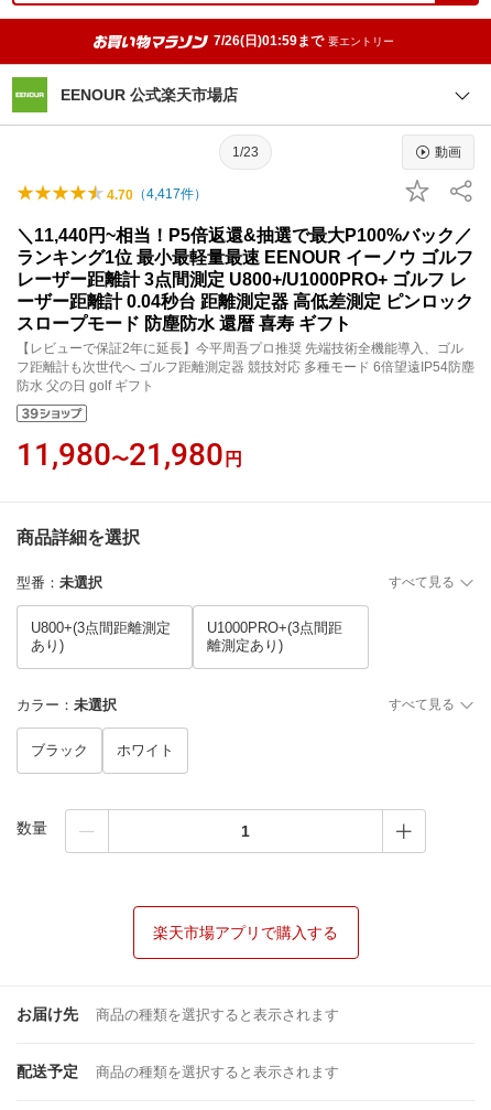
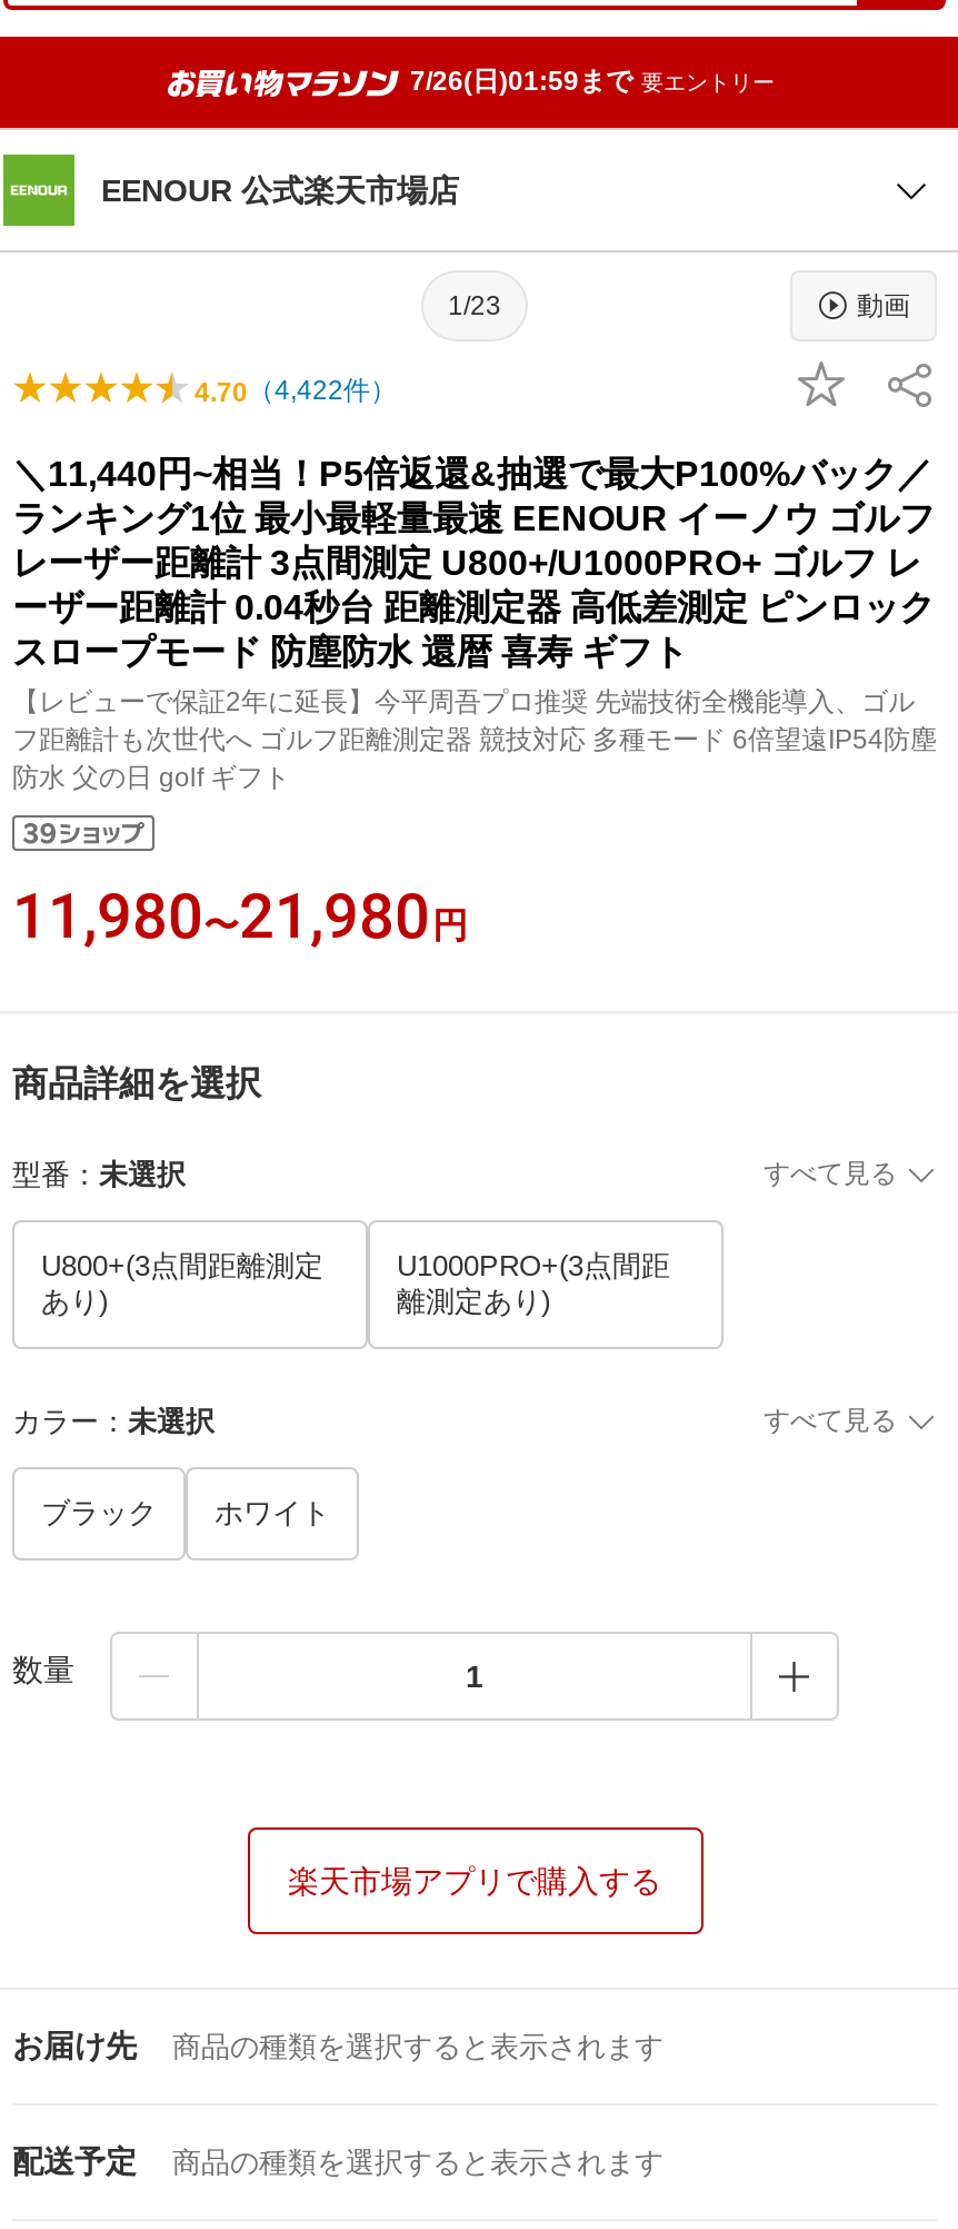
- 4.70（4,417件）
+ 4.70（4,422件）
